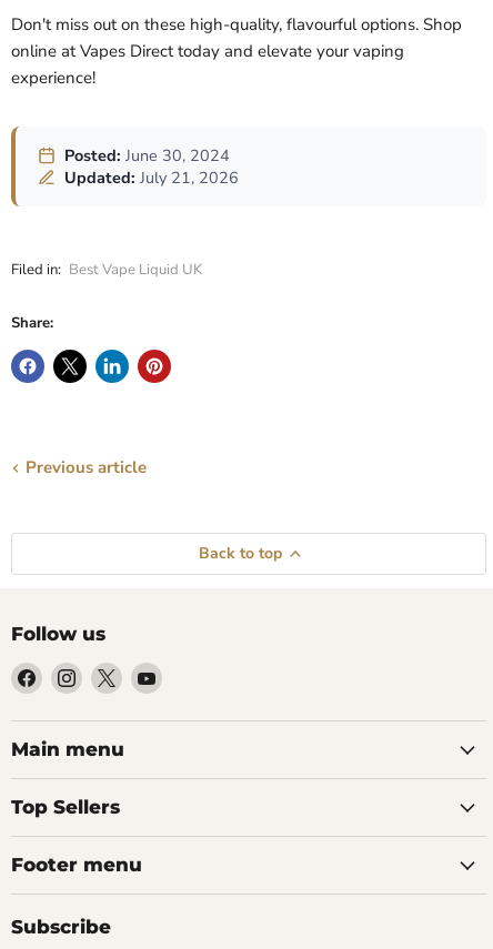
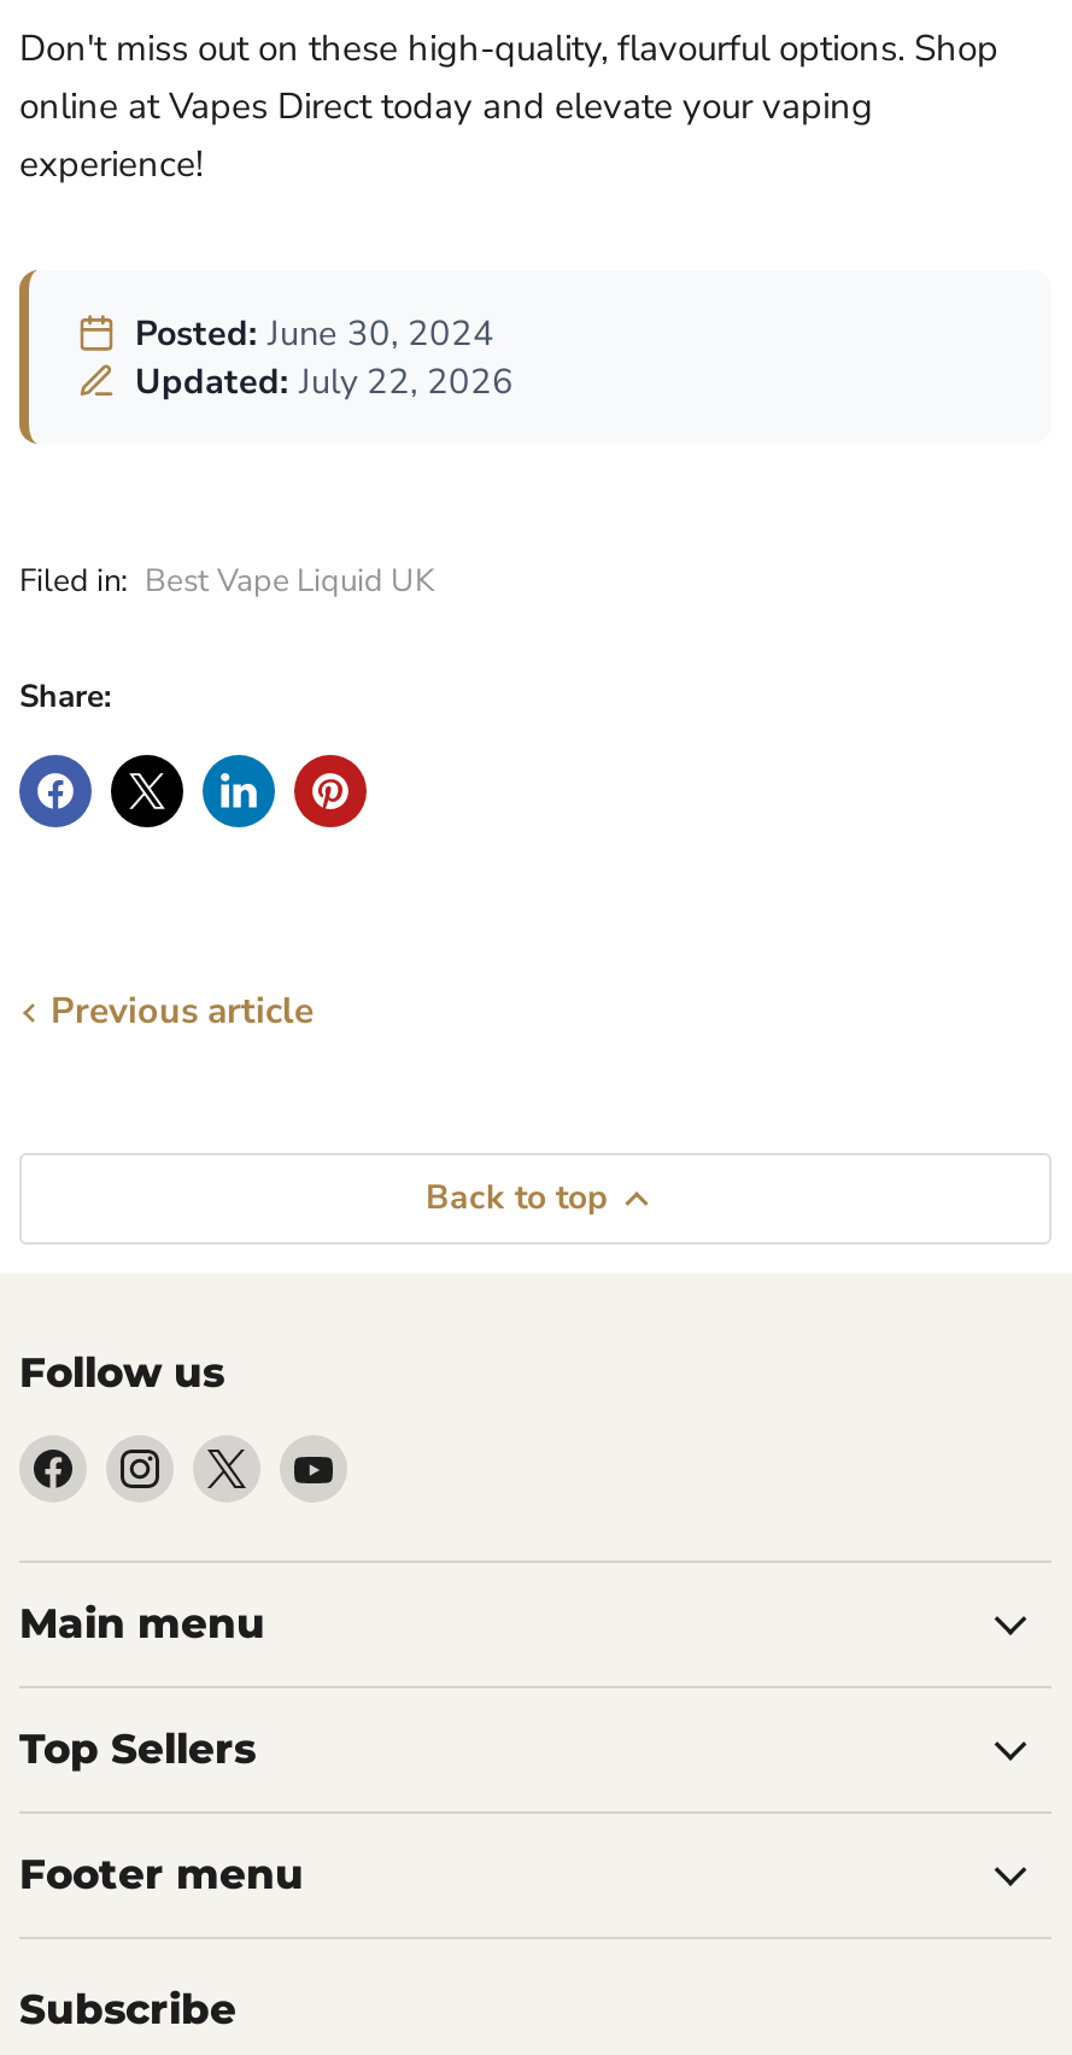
- Updated: July 21, 2026
+ Updated: July 22, 2026
